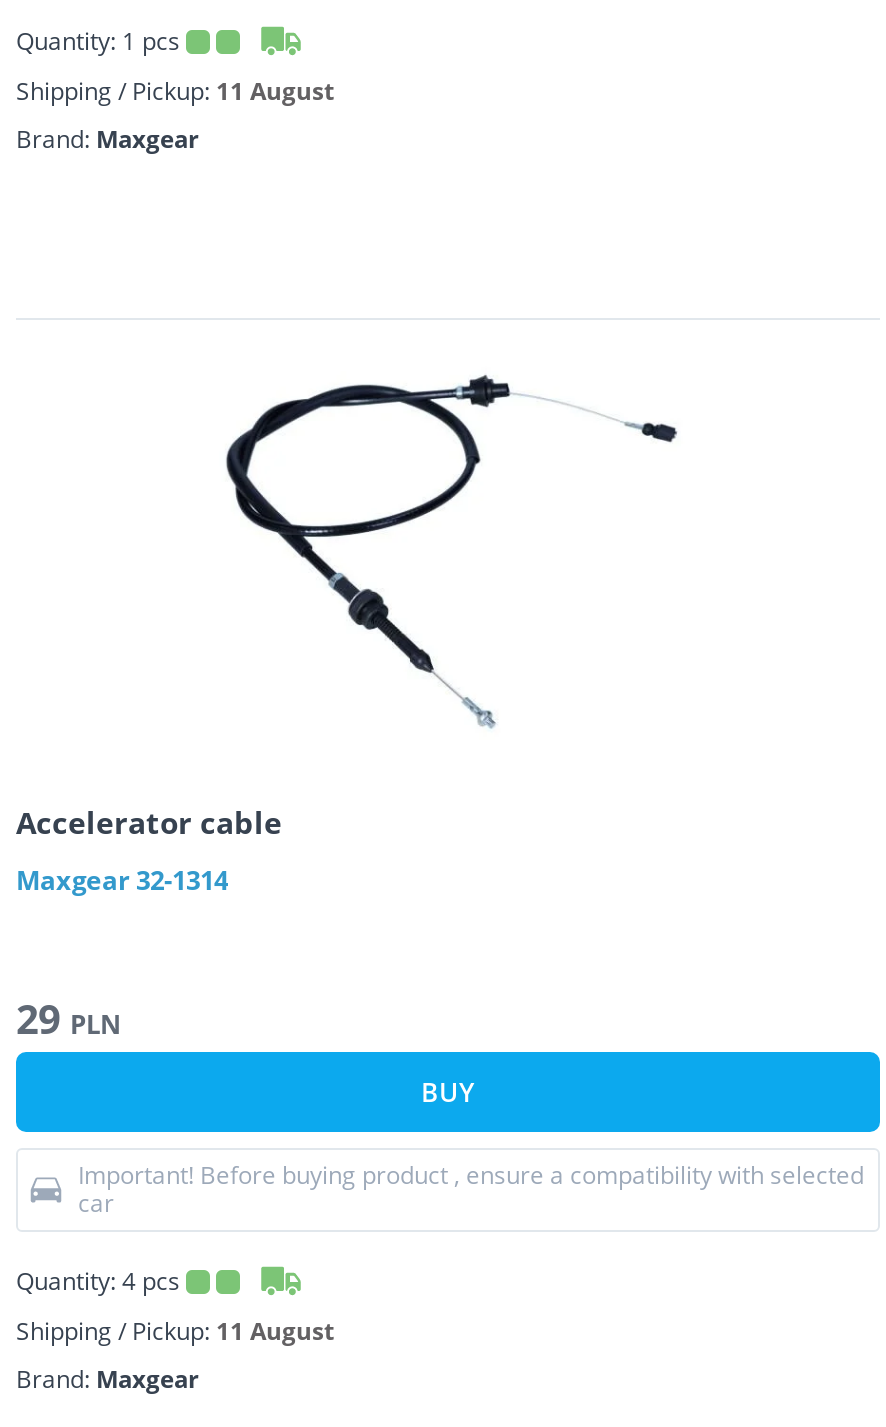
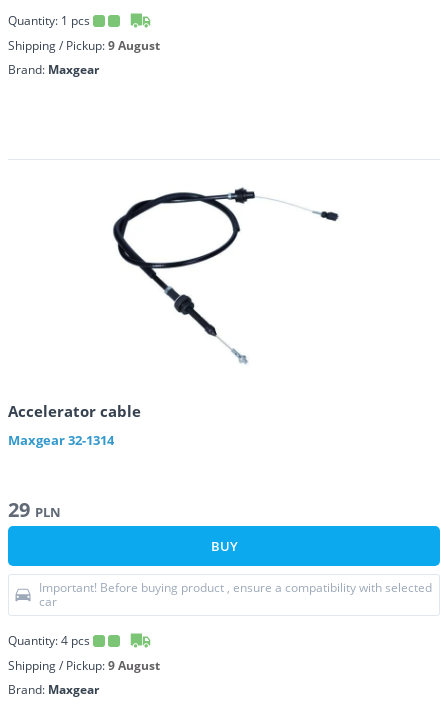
- Shipping / Pickup: 11 August
+ Shipping / Pickup: 9 August

- Shipping / Pickup: 11 August
+ Shipping / Pickup: 9 August
